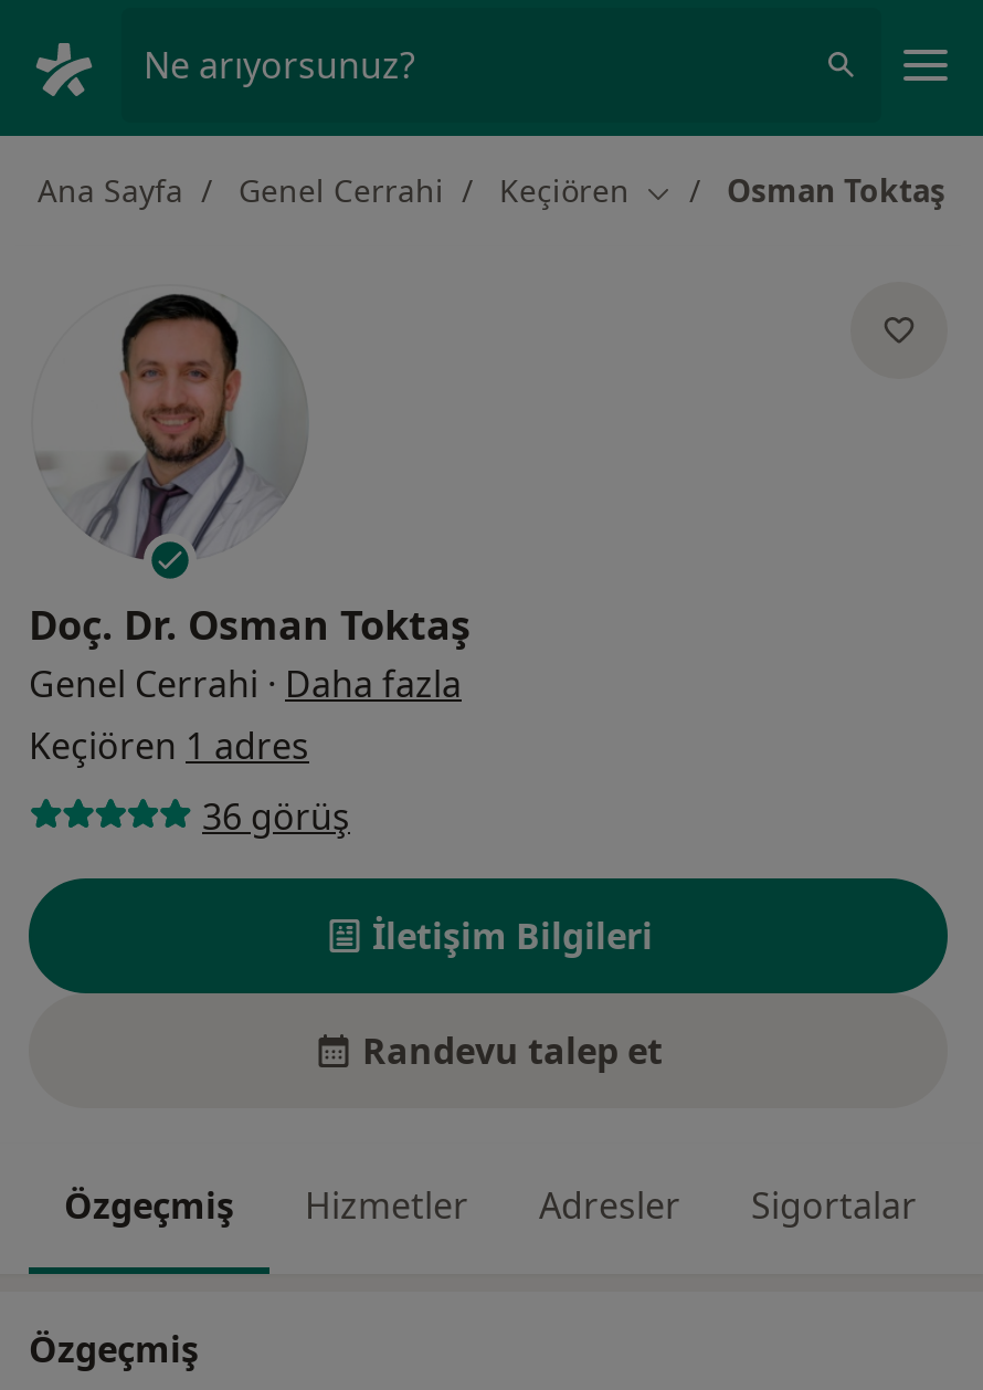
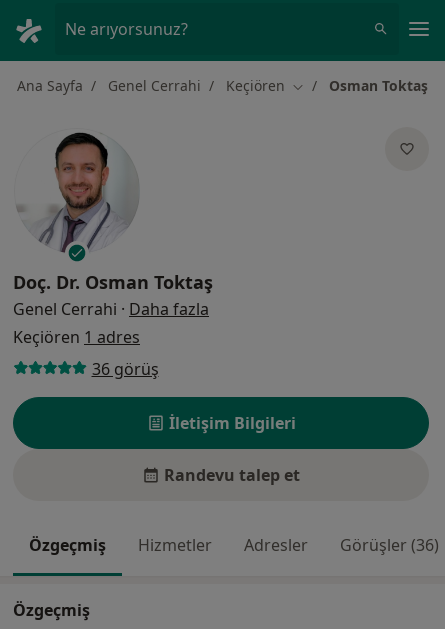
- Sigortalar
+ Görüşler (36)
